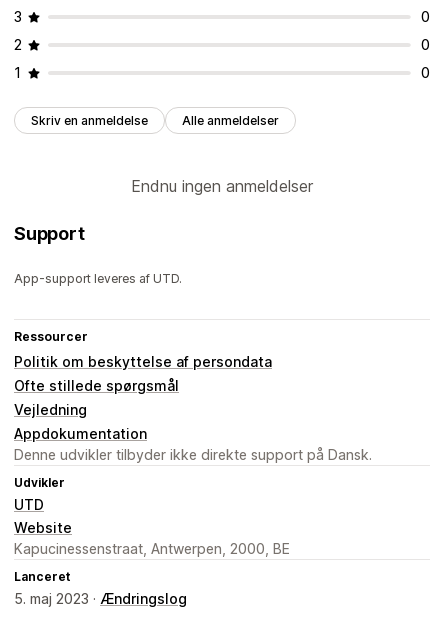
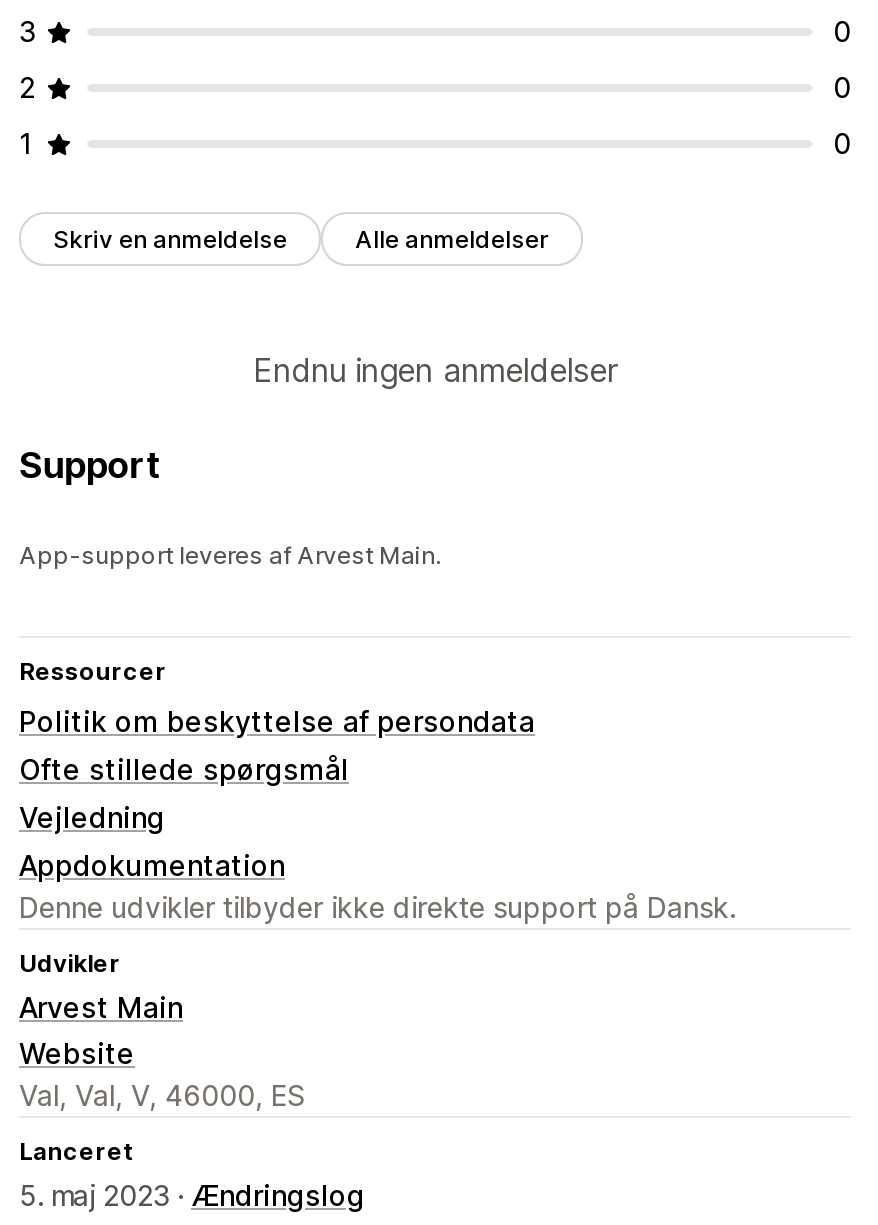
- App-support leveres af UTD.
+ App-support leveres af Arvest Main.

- UTD
+ Arvest Main

- Kapucinessenstraat, Antwerpen, 2000, BE
+ Val, Val, V, 46000, ES
